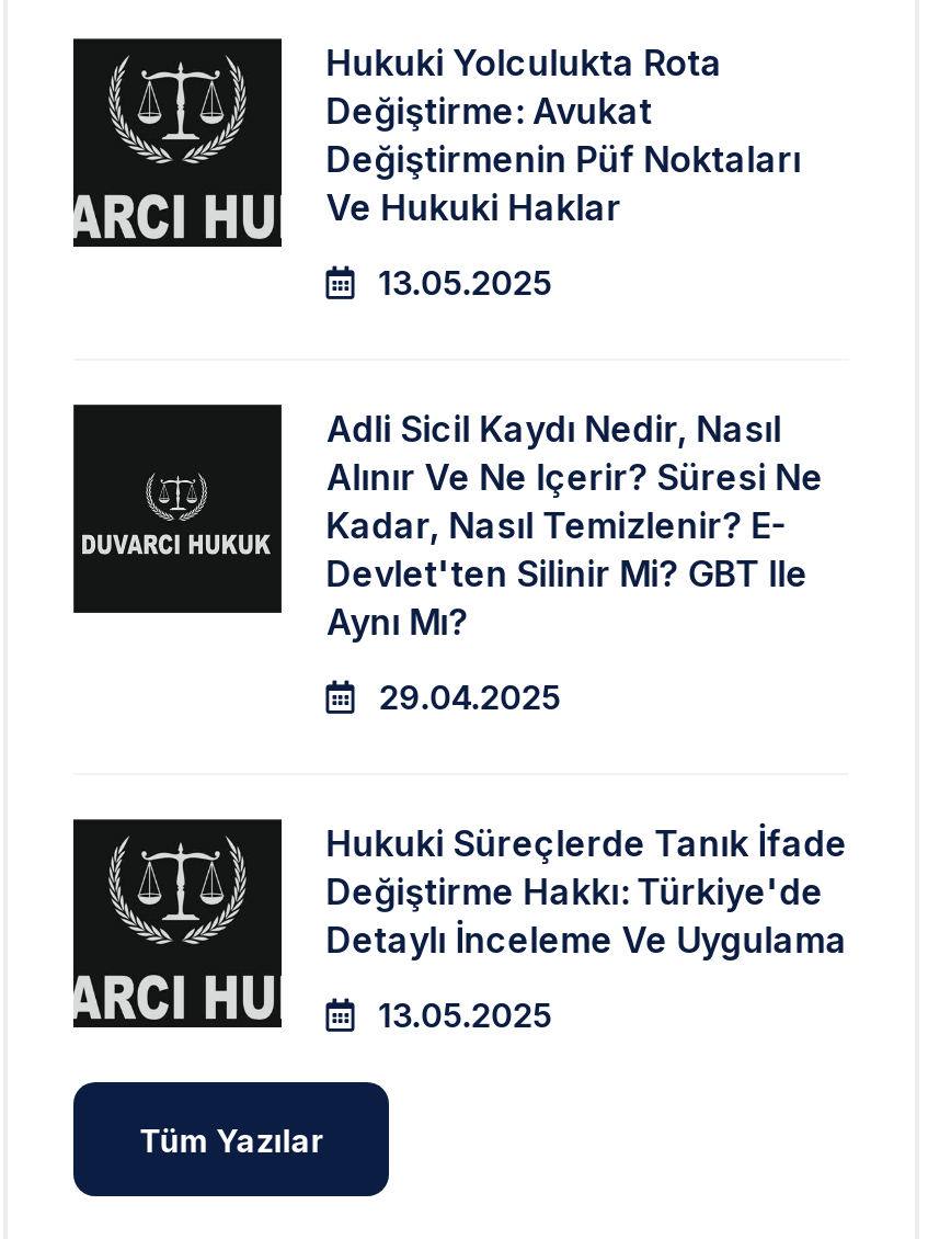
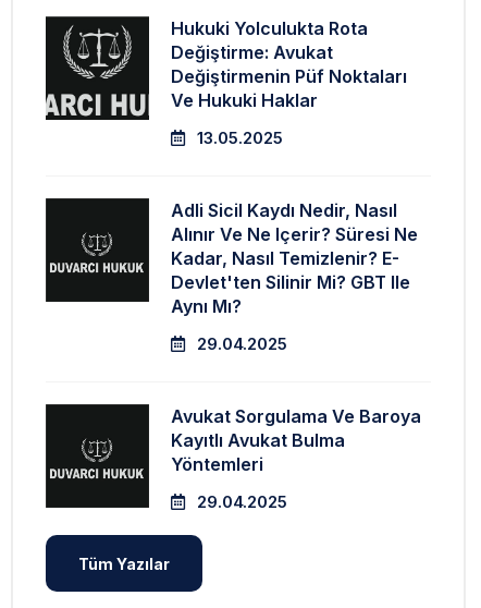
- [image]
- Hukuki Süreçlerde Tanık İfade
- Değiştirme Hakkı: Türkiye'de
- Detaylı İnceleme Ve Uygulama
+ [image]
+ Avukat Sorgulama Ve Baroya
+ Kayıtlı Avukat Bulma
+ Yöntemleri

- 13.05.2025
+ 29.04.2025
